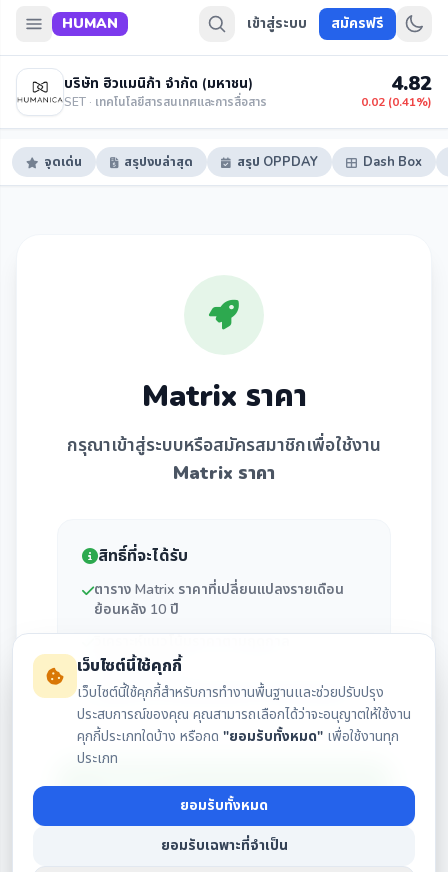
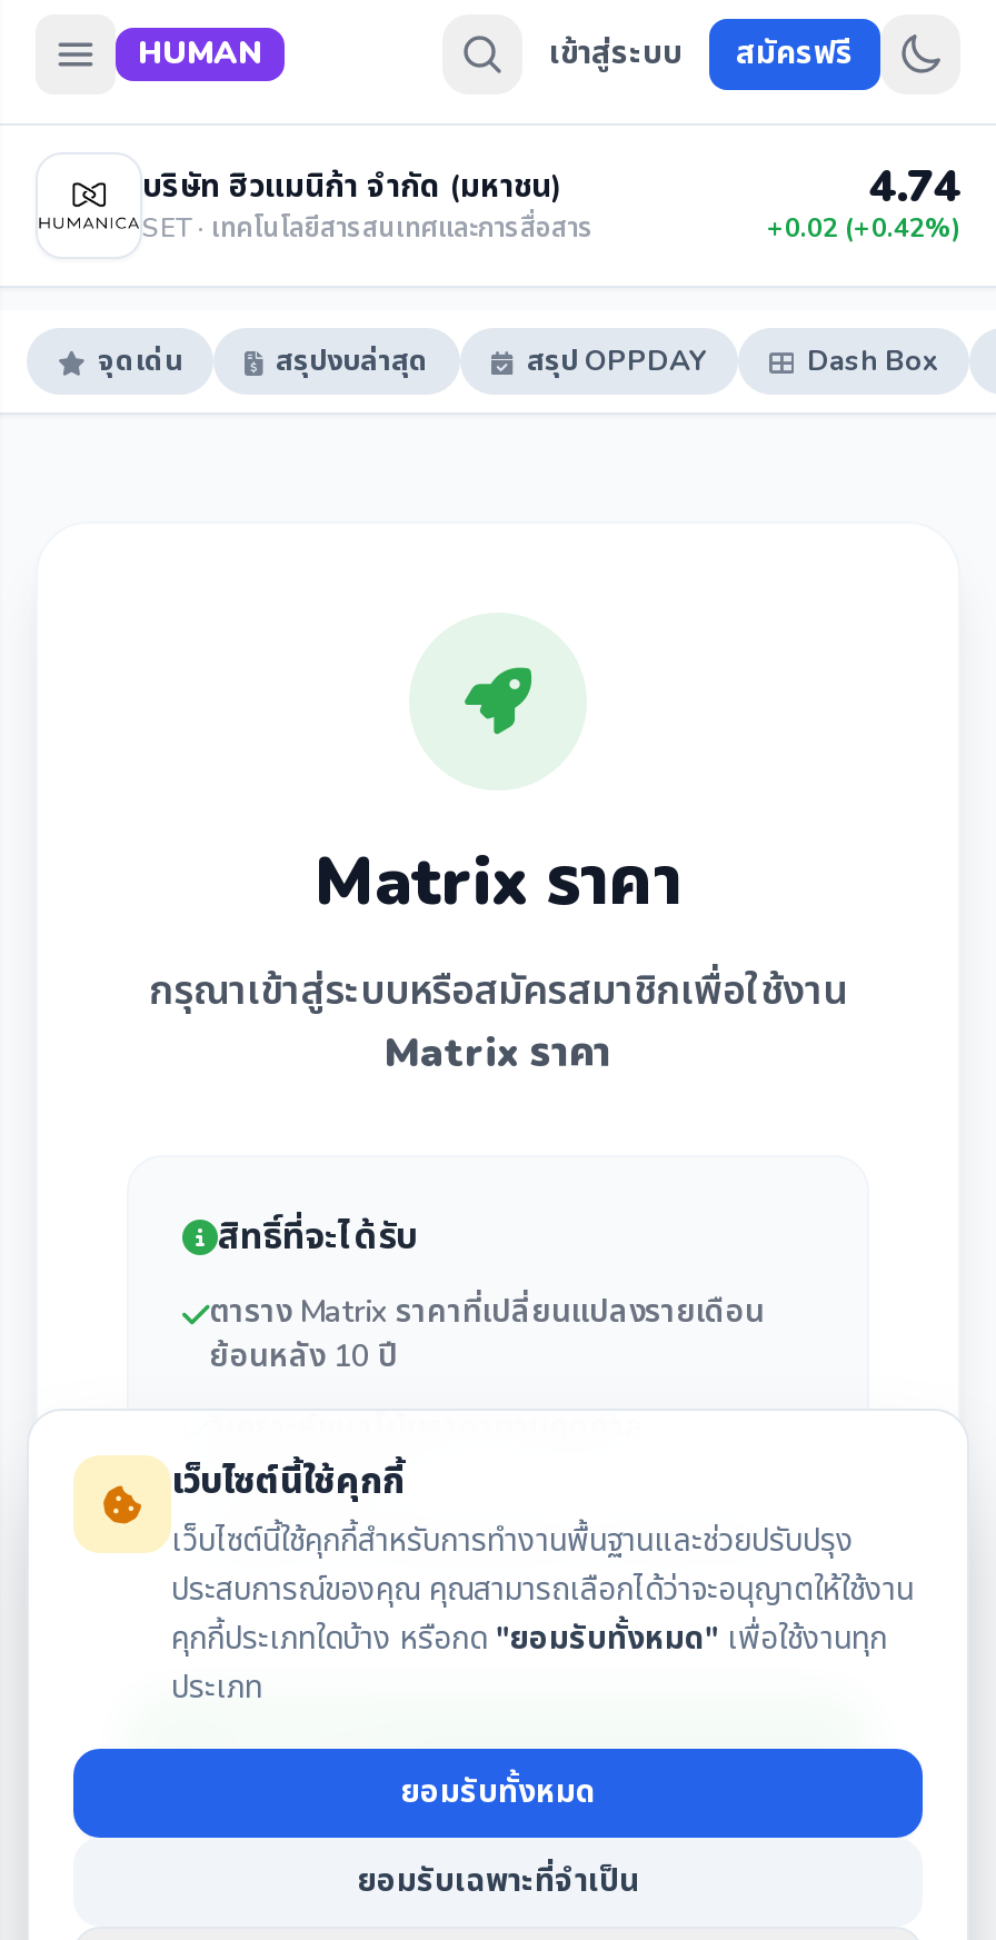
- 4.82
+ 4.74

- 0.02 (0.41%)
+ +0.02 (+0.42%)
